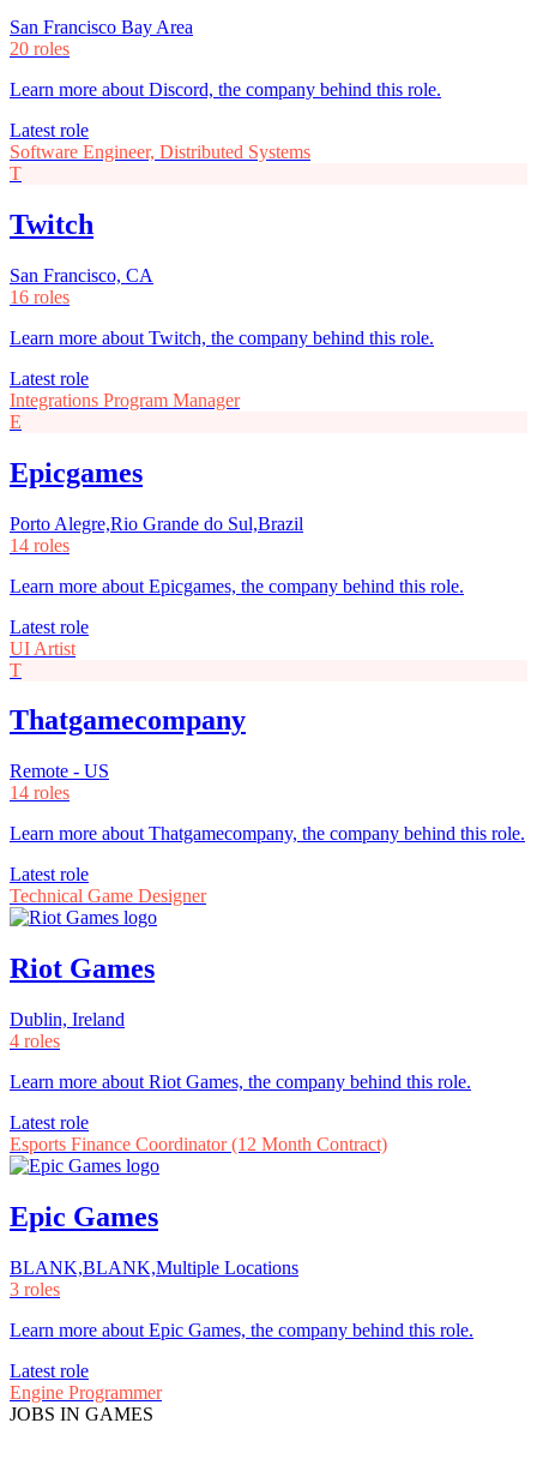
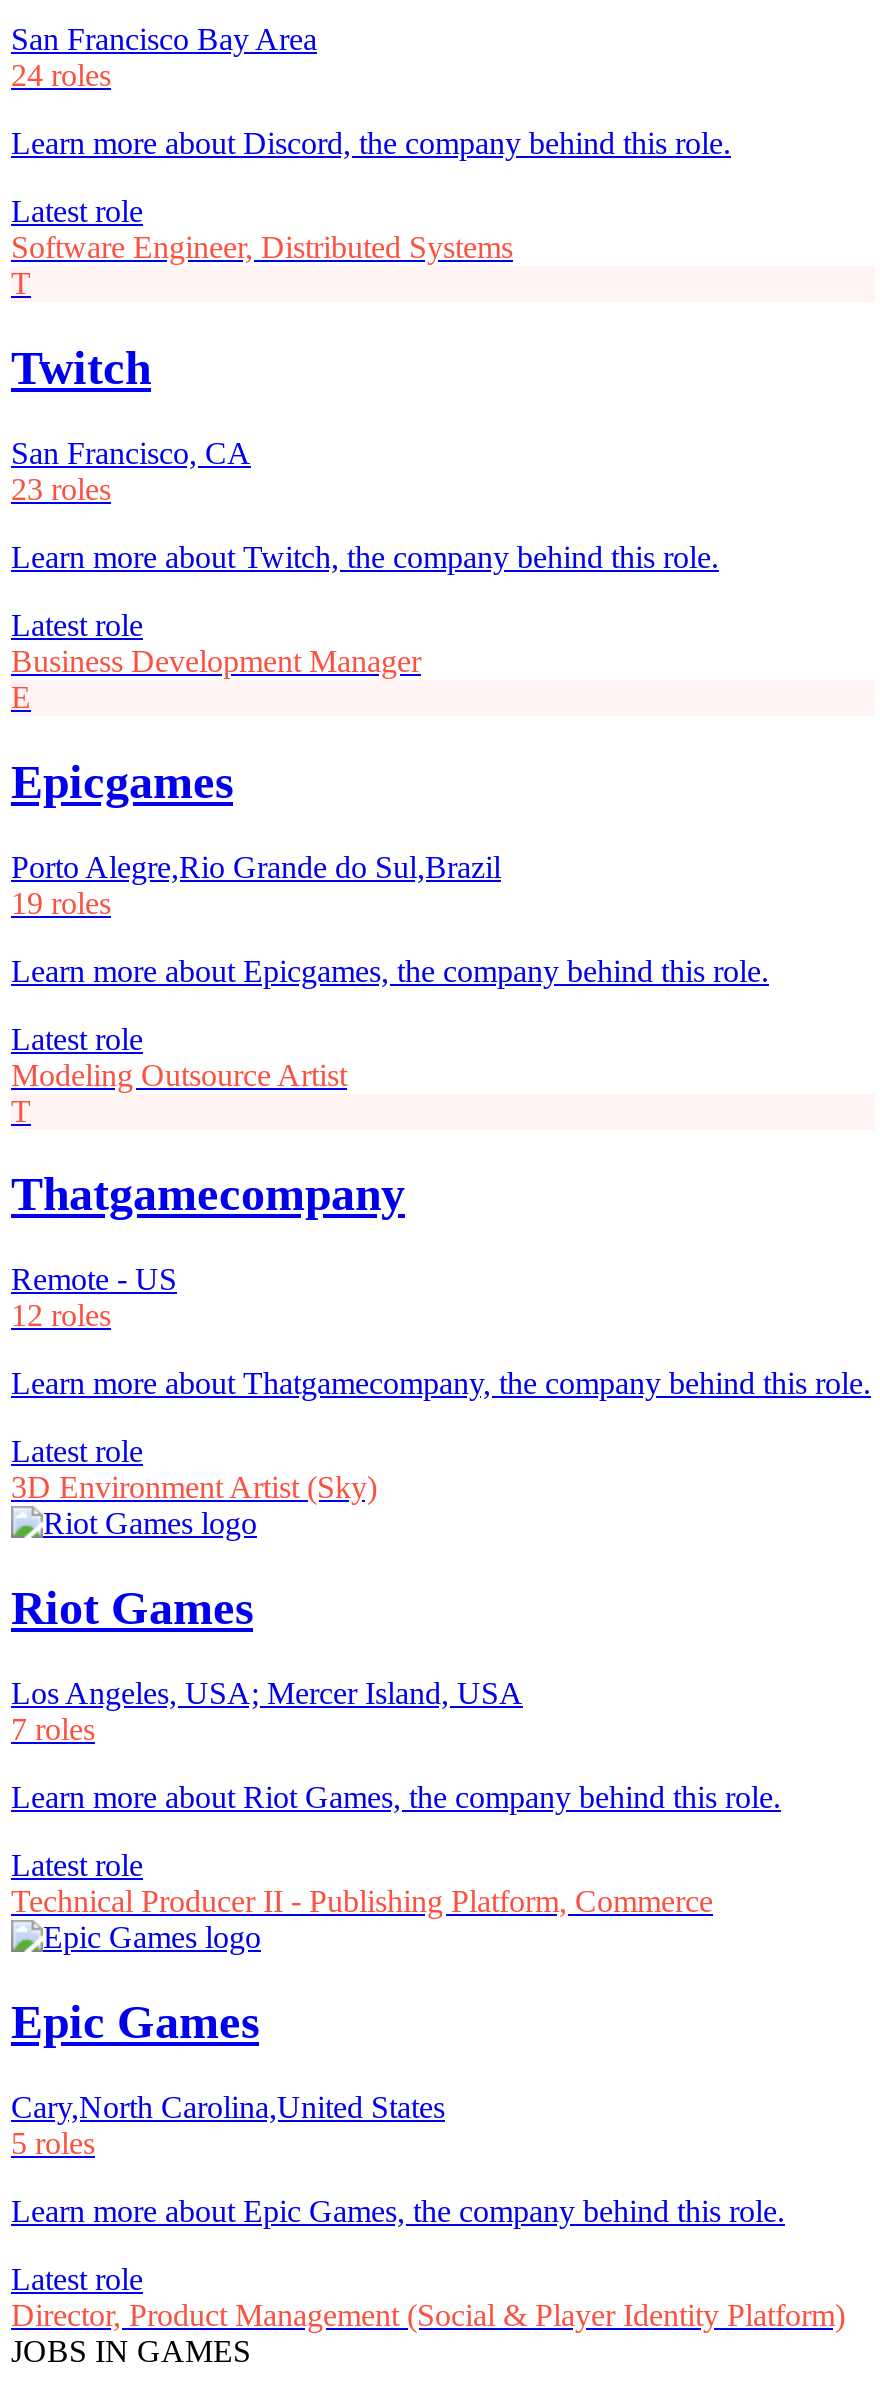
- 20 roles
+ 24 roles

- 16 roles
+ 23 roles

- Integrations Program Manager
+ Business Development Manager

- 14 roles
+ 19 roles

- UI Artist
+ Modeling Outsource Artist

- 14 roles
+ 12 roles

- Technical Game Designer
+ 3D Environment Artist (Sky)

- Dublin, Ireland
- 4 roles
+ Los Angeles, USA; Mercer Island, USA
+ 7 roles

- Esports Finance Coordinator (12 Month Contract)
+ Technical Producer II - Publishing Platform, Commerce

- BLANK,BLANK,Multiple Locations
- 3 roles
+ Cary,North Carolina,United States
+ 5 roles

- Engine Programmer
+ Director, Product Management (Social & Player Identity Platform)
